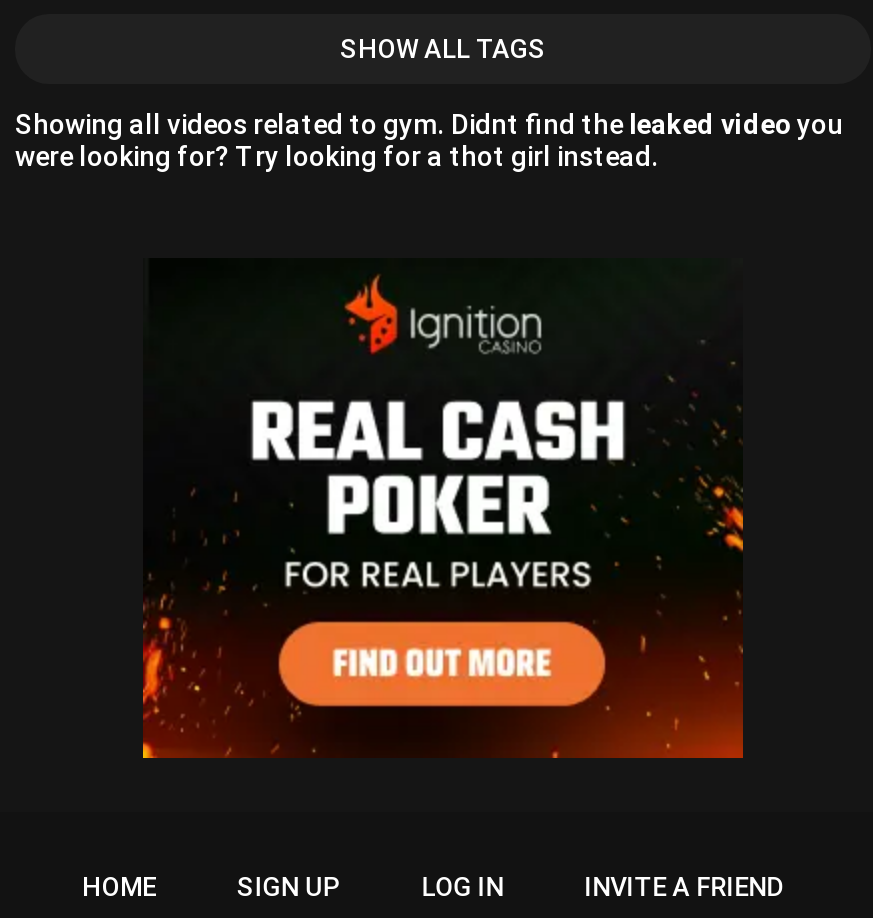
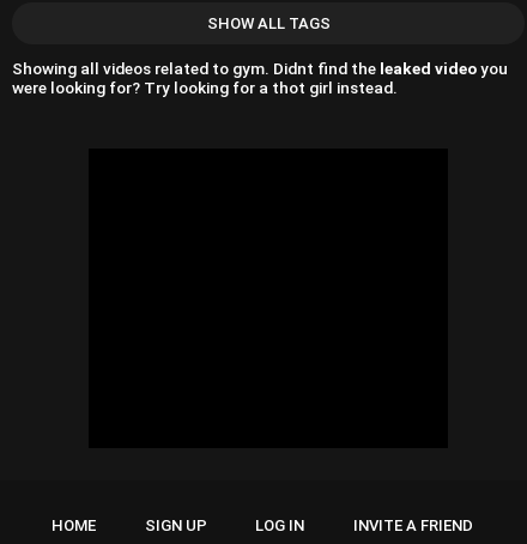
- [image]
